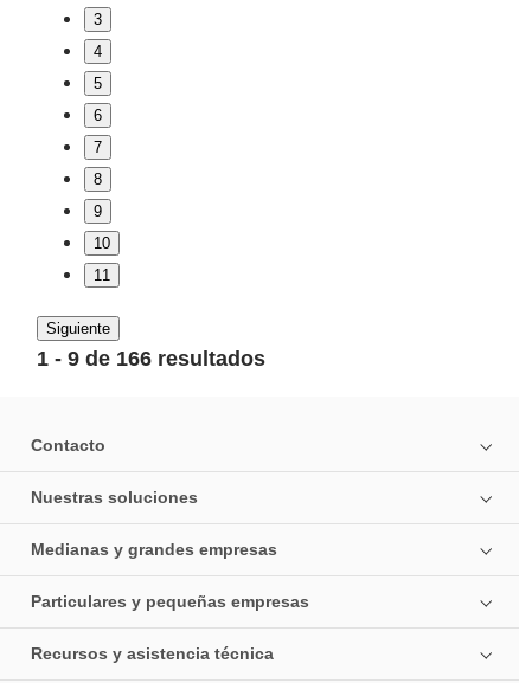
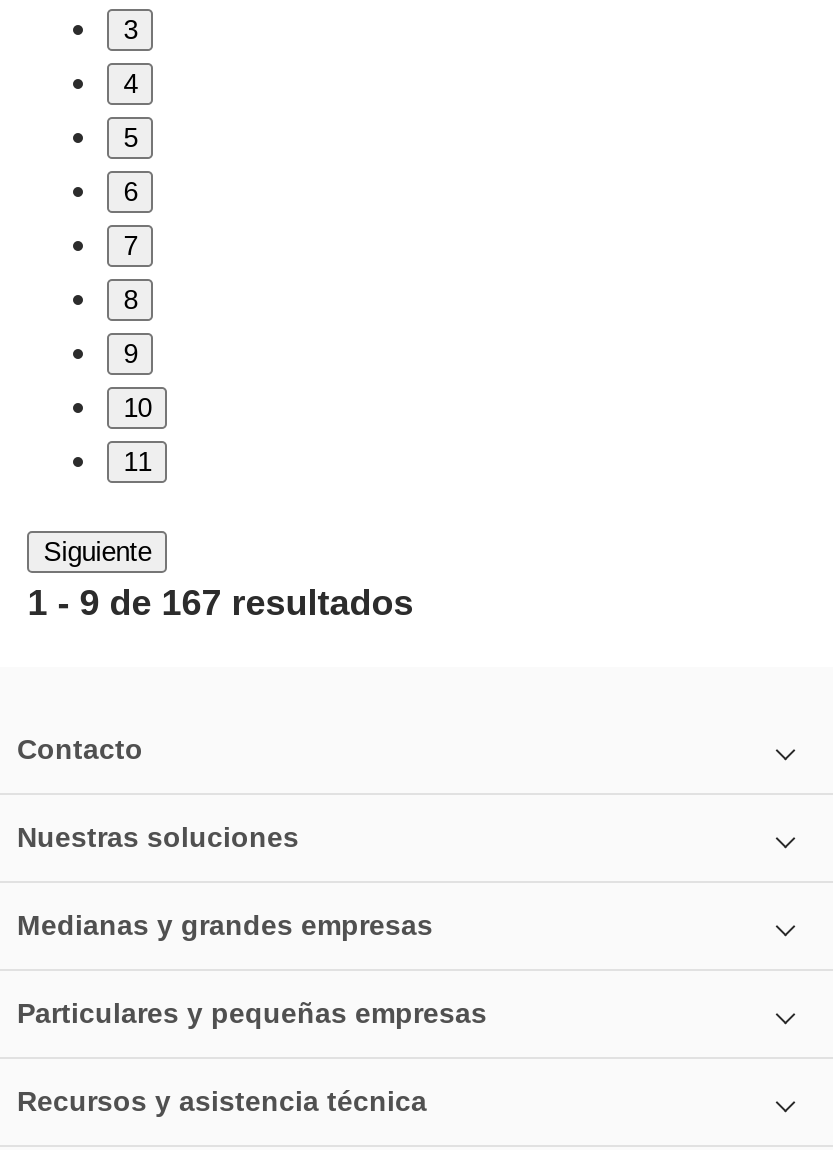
- 1 - 9 de 166 resultados
+ 1 - 9 de 167 resultados
